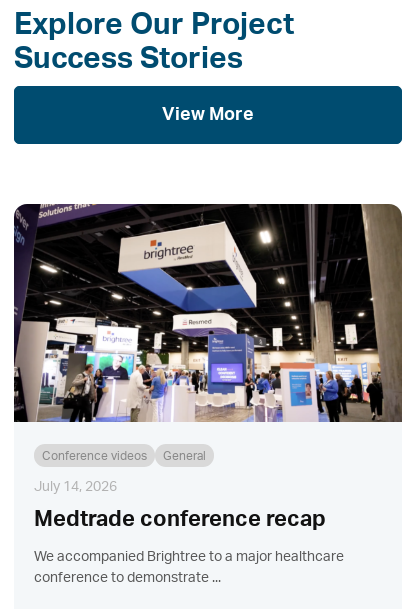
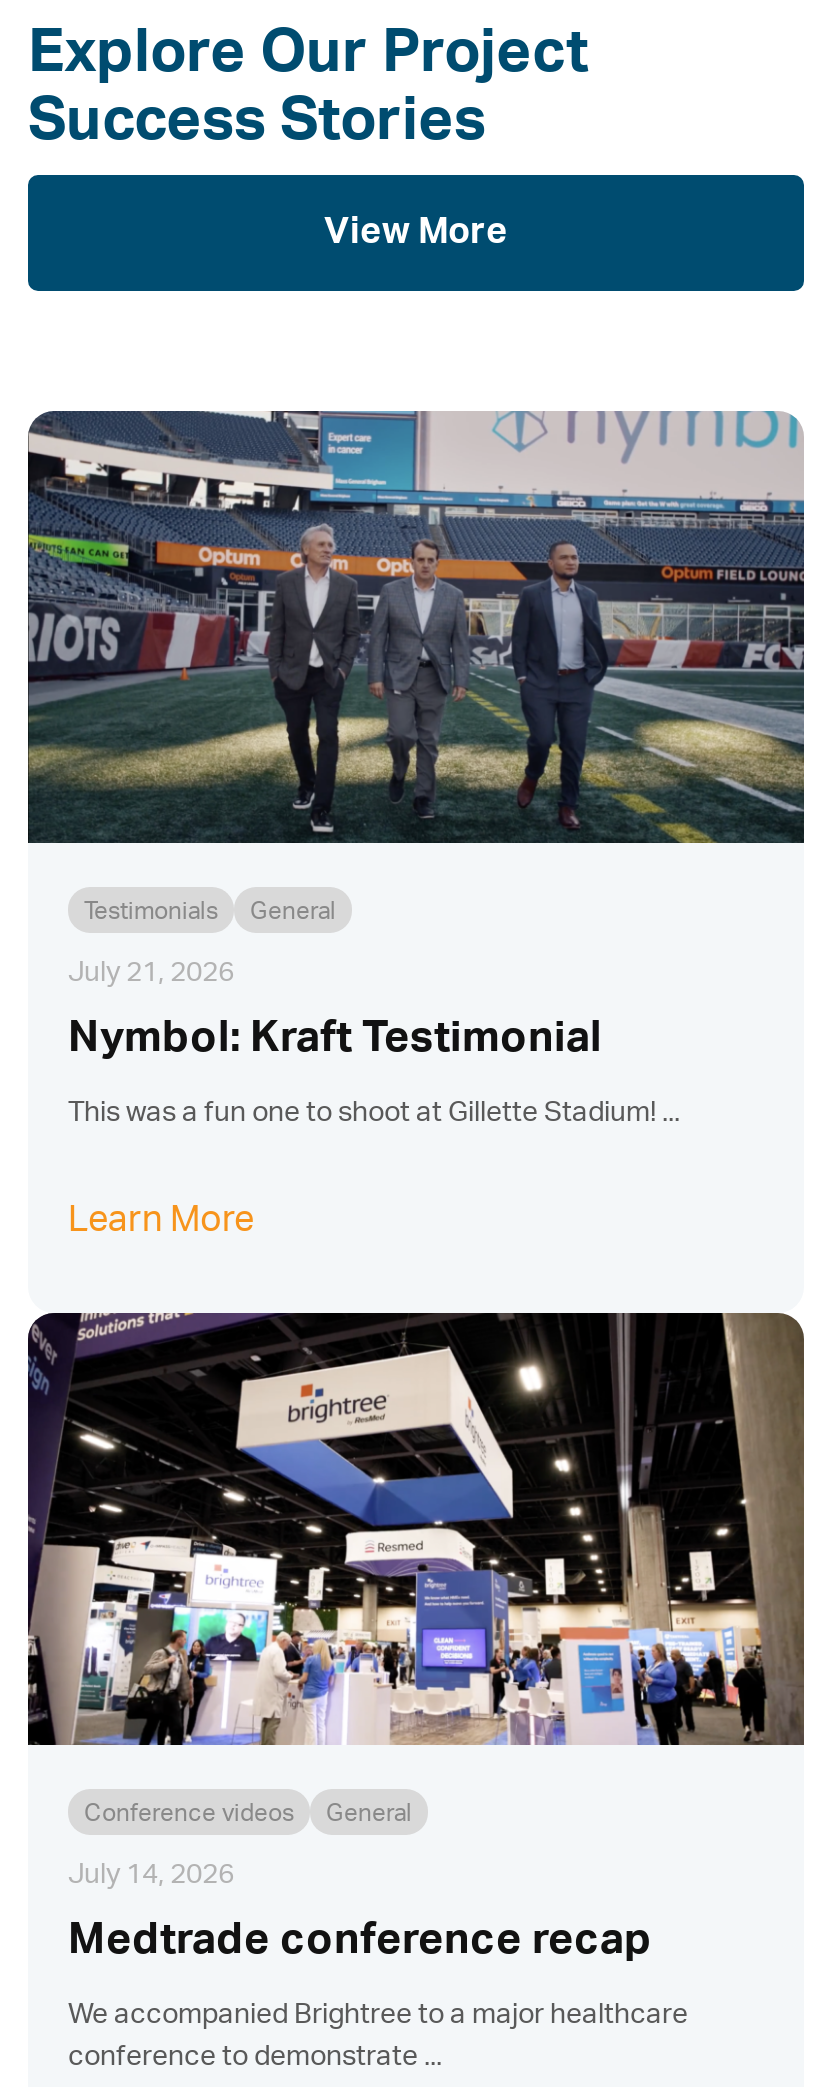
+ [image]
+ Testimonials
+ General
+ July 21, 2026
+ Nymbol: Kraft Testimonial
+ This was a fun one to shoot at Gillette Stadium! ...
+ Learn More
